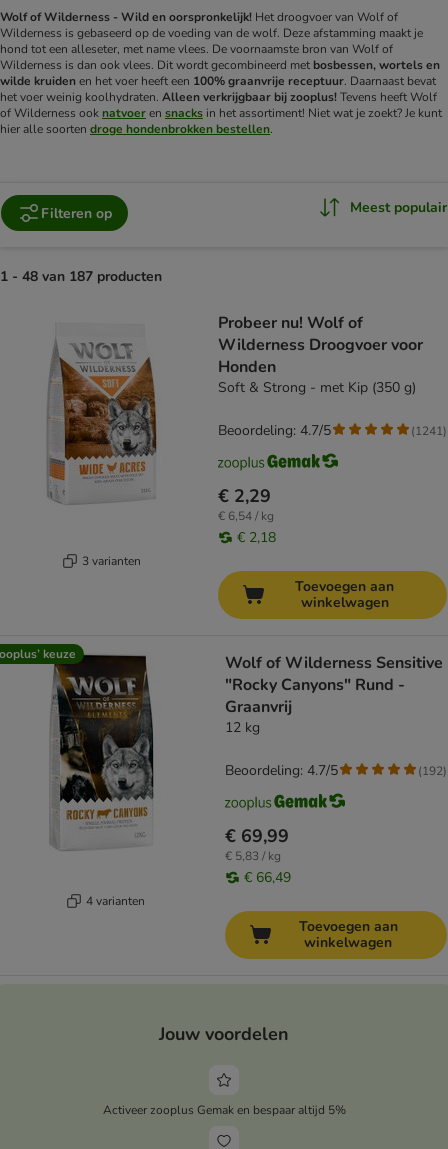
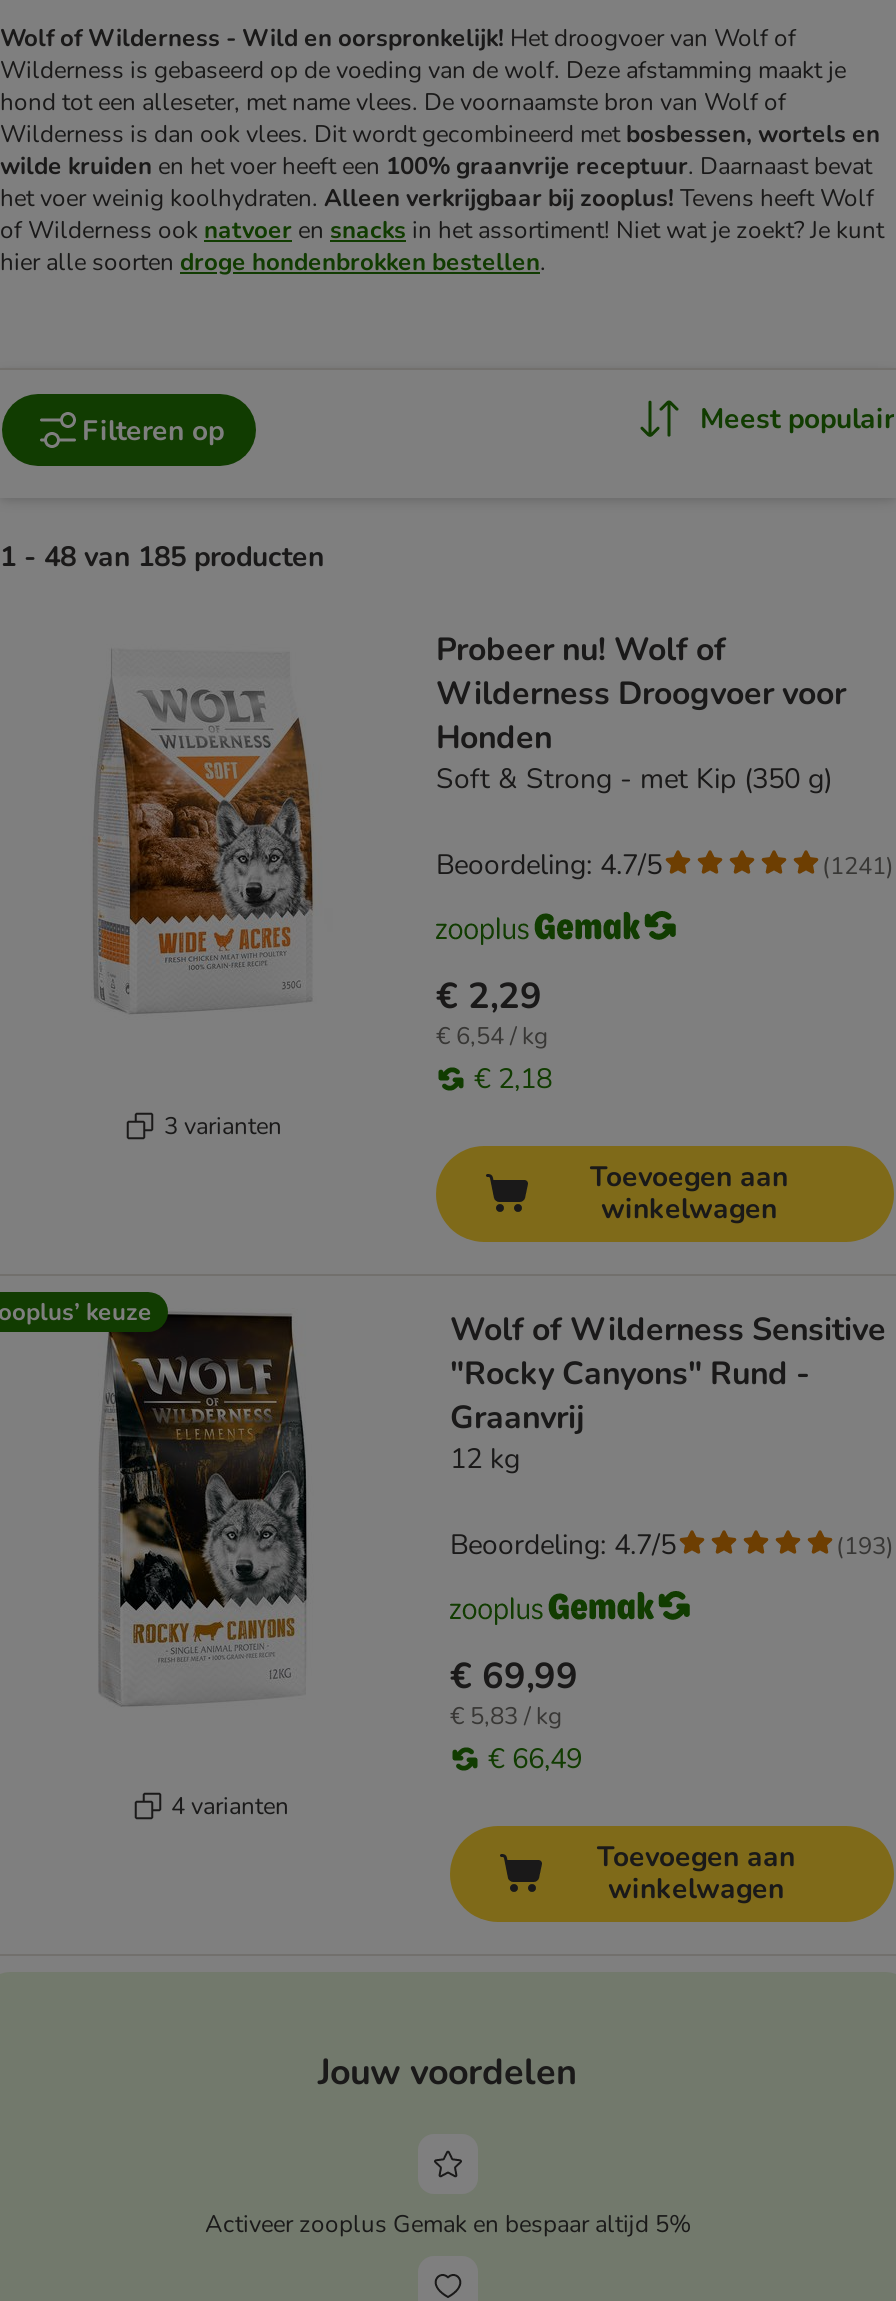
- 1 - 48 van 187 producten
+ 1 - 48 van 185 producten

- (192)
+ (193)
